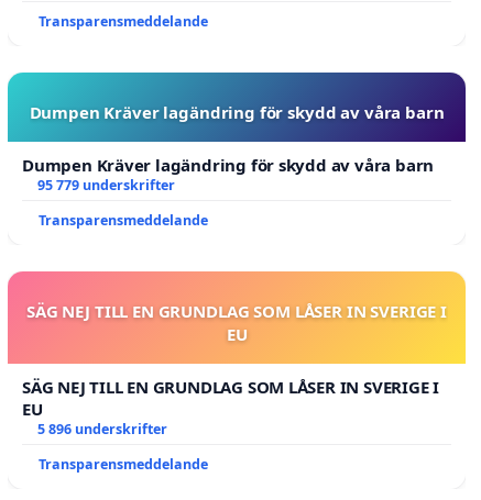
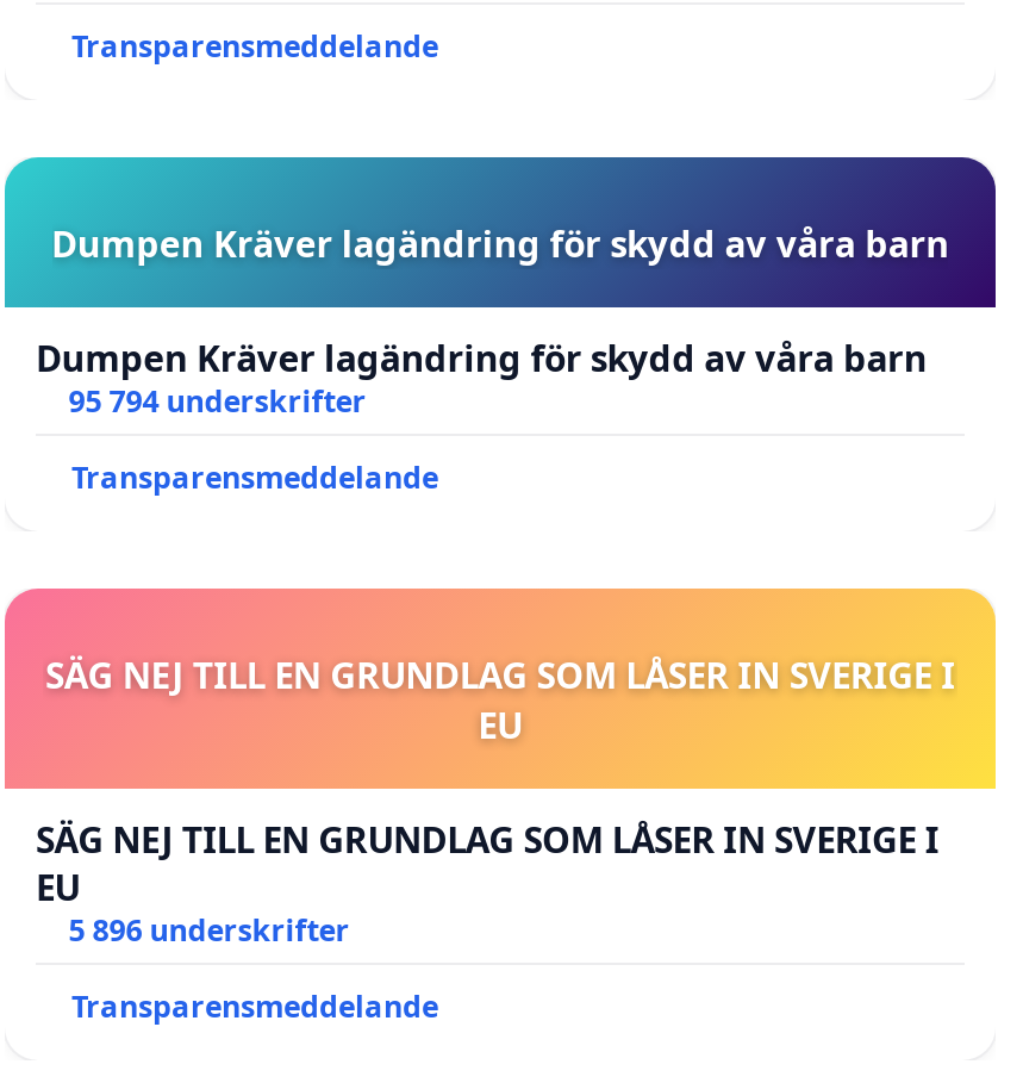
- 95 779 underskrifter
+ 95 794 underskrifter
